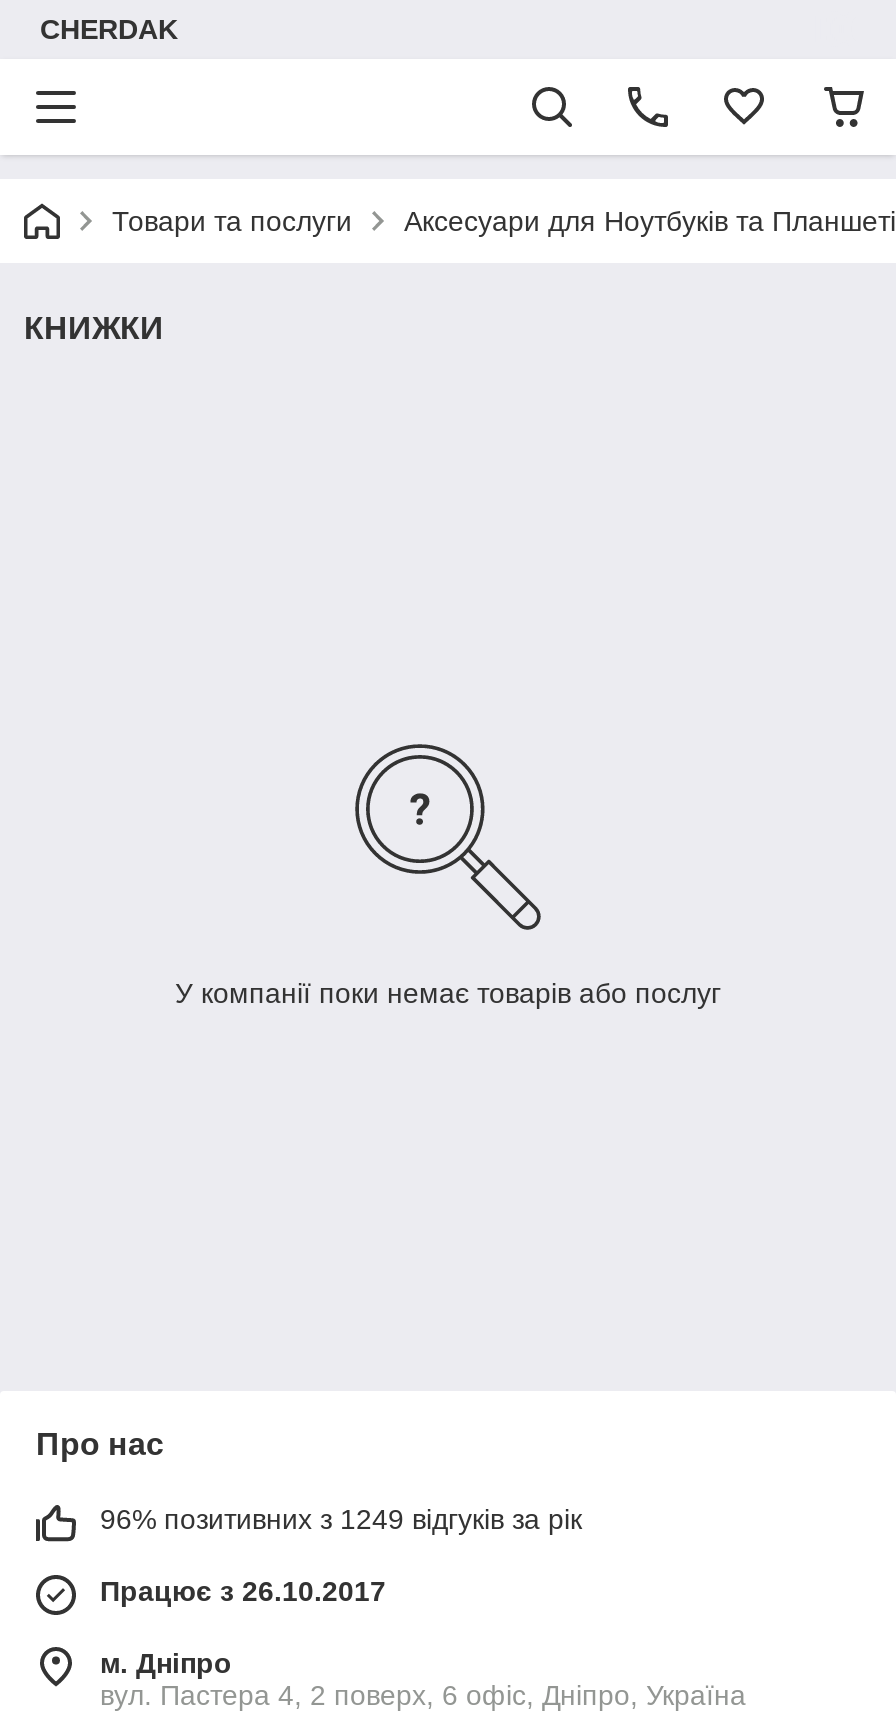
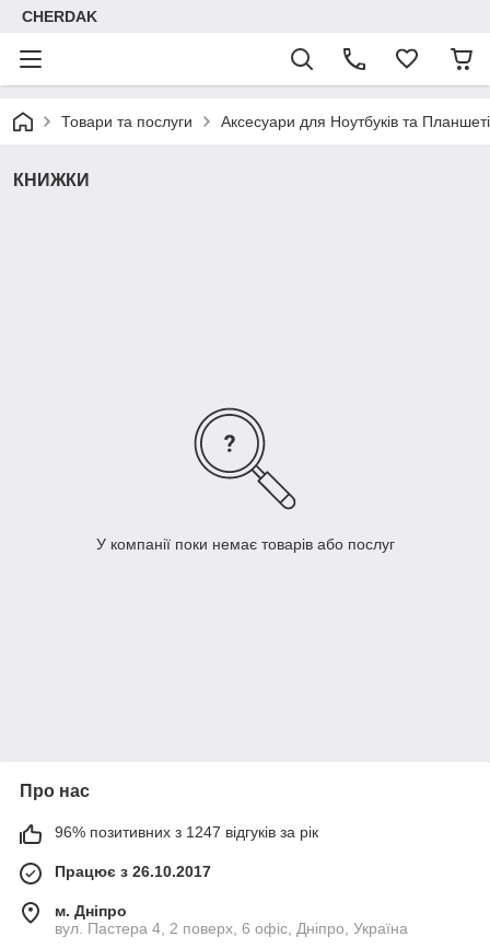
- 96% позитивних з 1249 відгуків за рік
+ 96% позитивних з 1247 відгуків за рік
